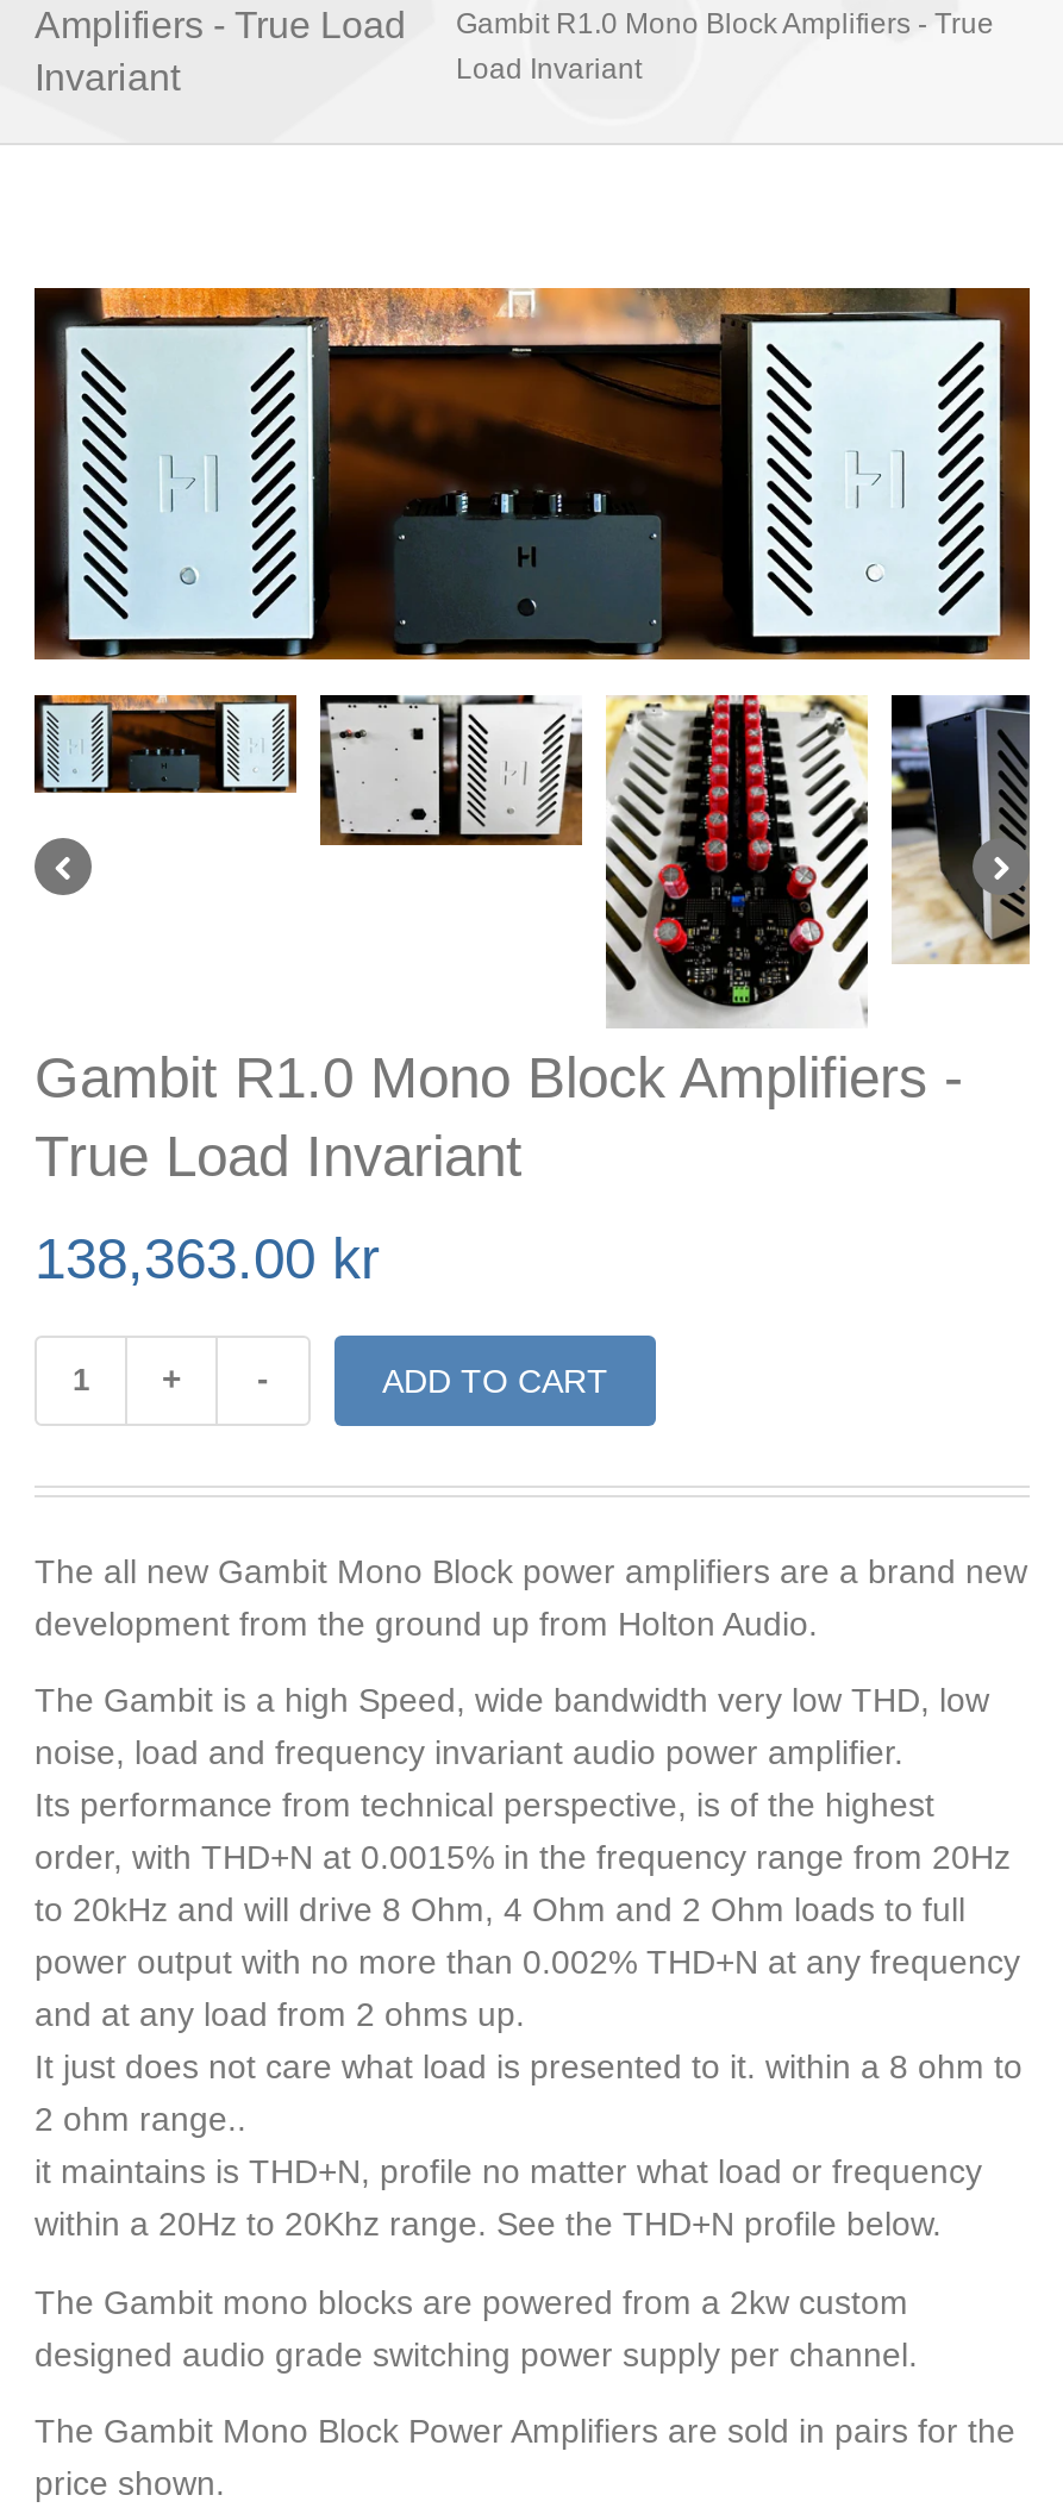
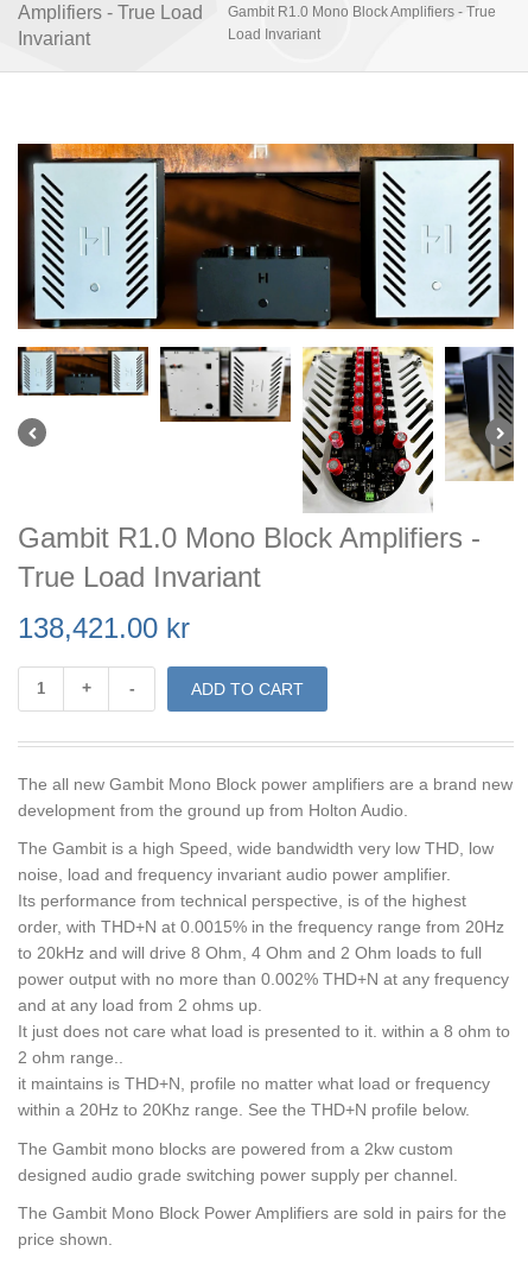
- 138,363.00 kr
+ 138,421.00 kr
